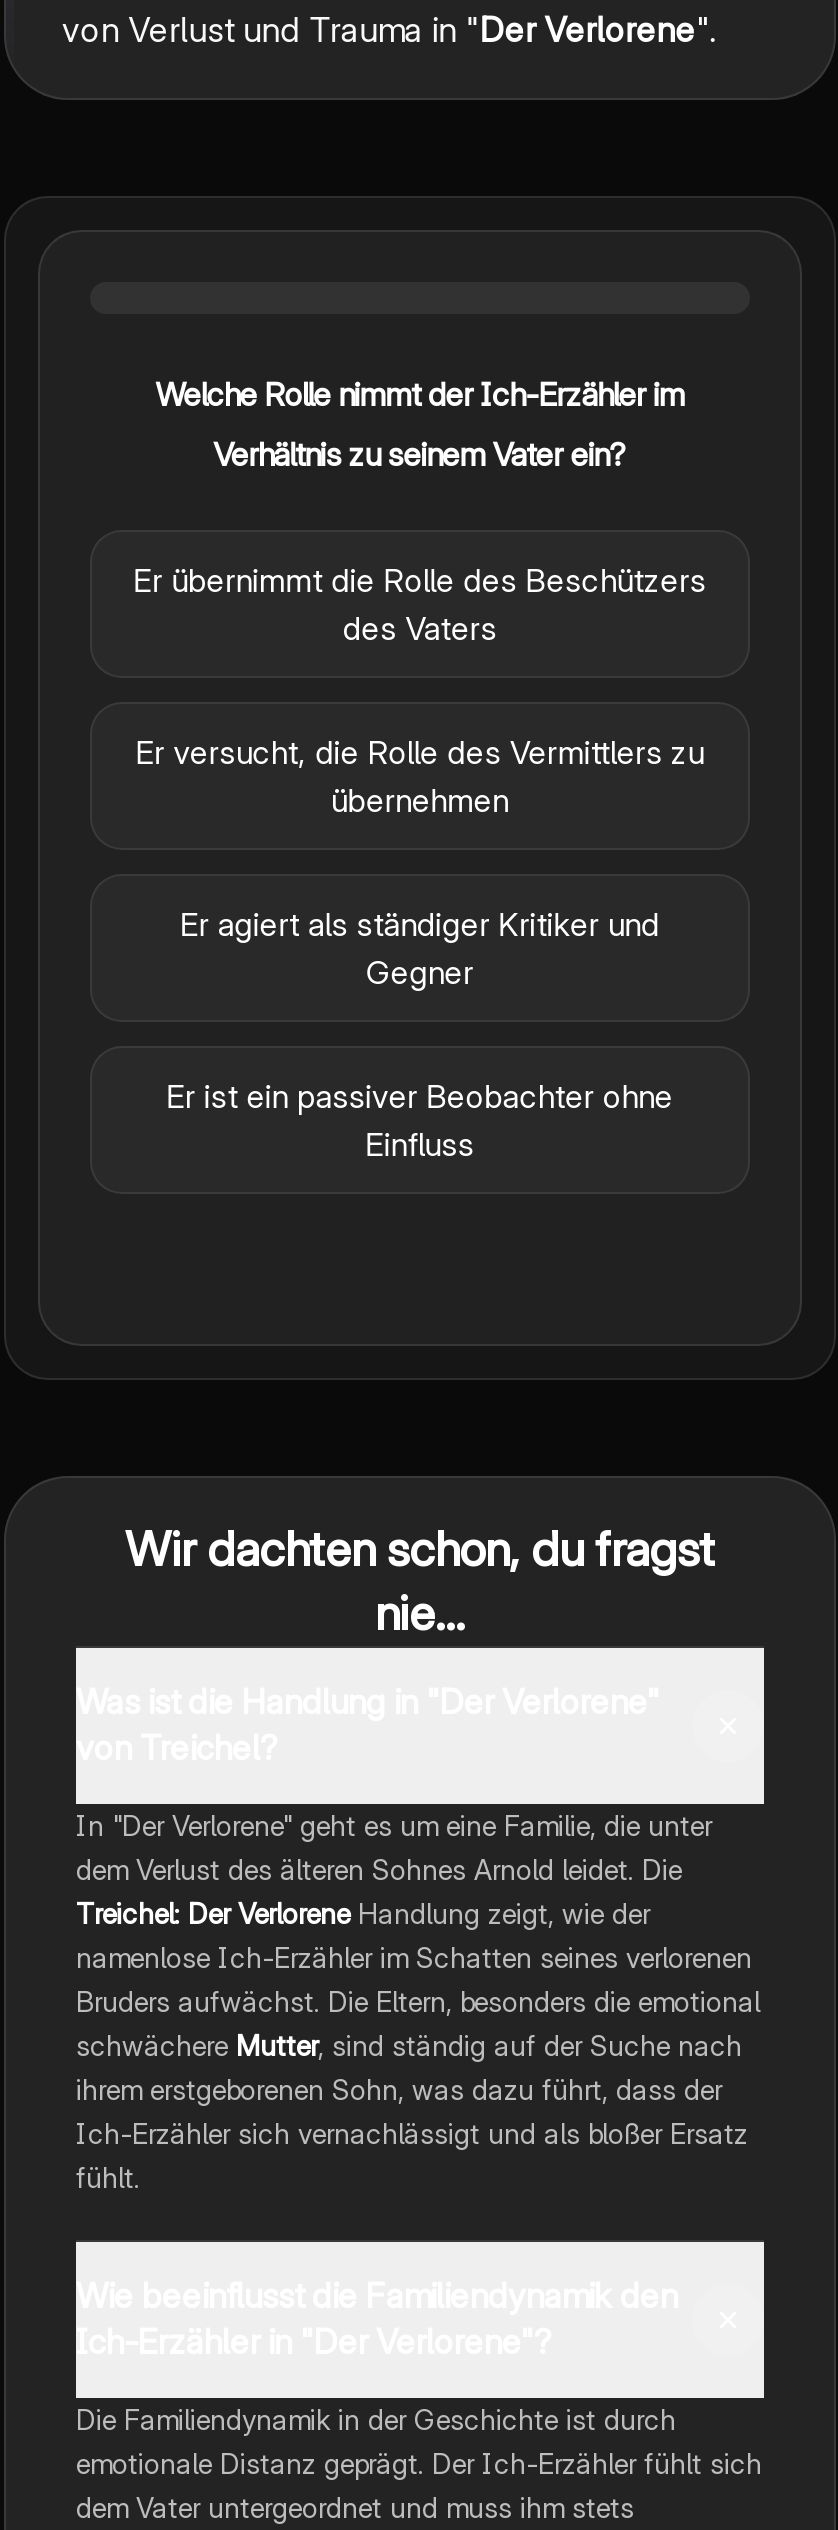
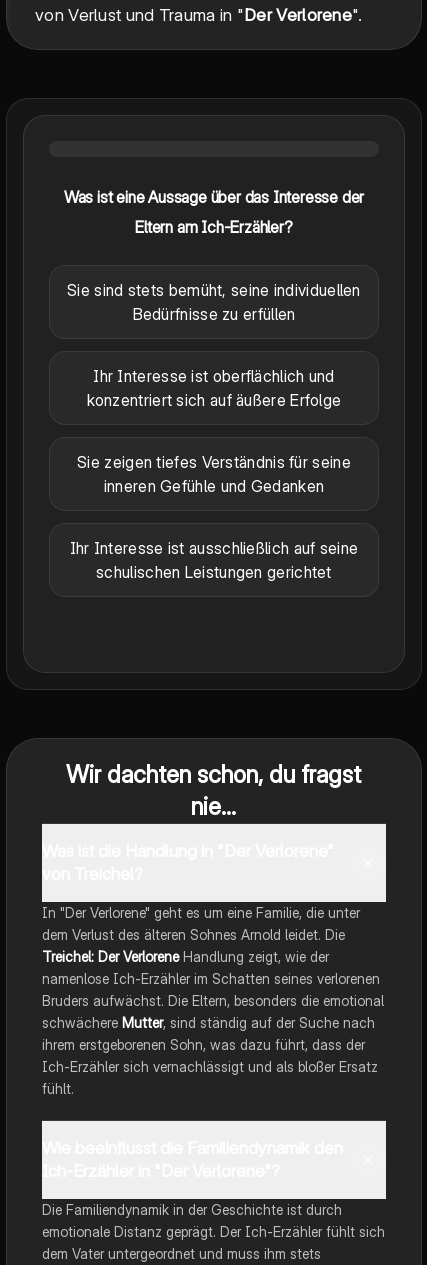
- Welche Rolle nimmt der Ich-Erzähler im
+ Was ist eine Aussage über das Interesse der

- Verhältnis zu seinem Vater ein?
+ Eltern am Ich-Erzähler?

- Er übernimmt die Rolle des Beschützers
- des Vaters
+ Sie sind stets bemüht, seine individuellen
+ Bedürfnisse zu erfüllen

- Er versucht, die Rolle des Vermittlers zu
- übernehmen
+ Ihr Interesse ist oberflächlich und
+ konzentriert sich auf äußere Erfolge

- Er agiert als ständiger Kritiker und
- Gegner
+ Sie zeigen tiefes Verständnis für seine
+ inneren Gefühle und Gedanken

- Er ist ein passiver Beobachter ohne
- Einfluss
+ Ihr Interesse ist ausschließlich auf seine
+ schulischen Leistungen gerichtet
